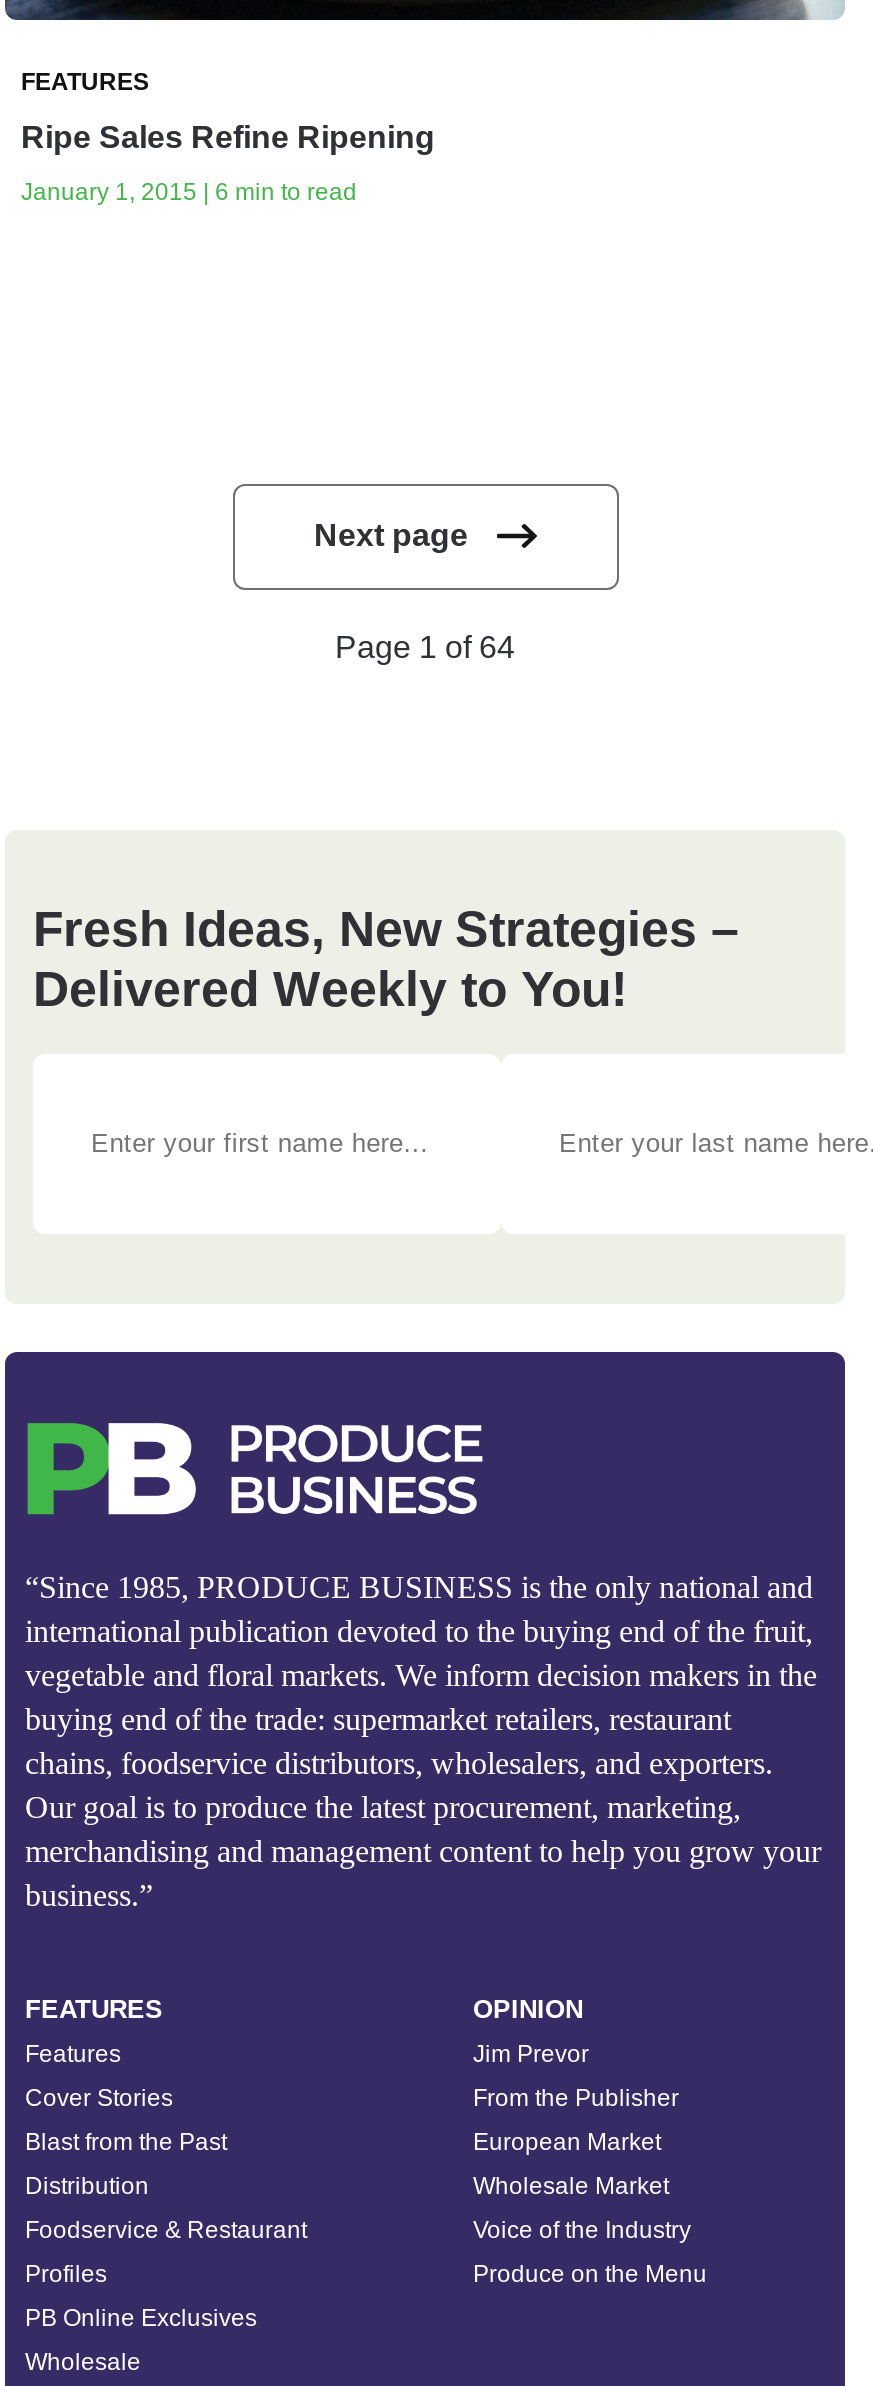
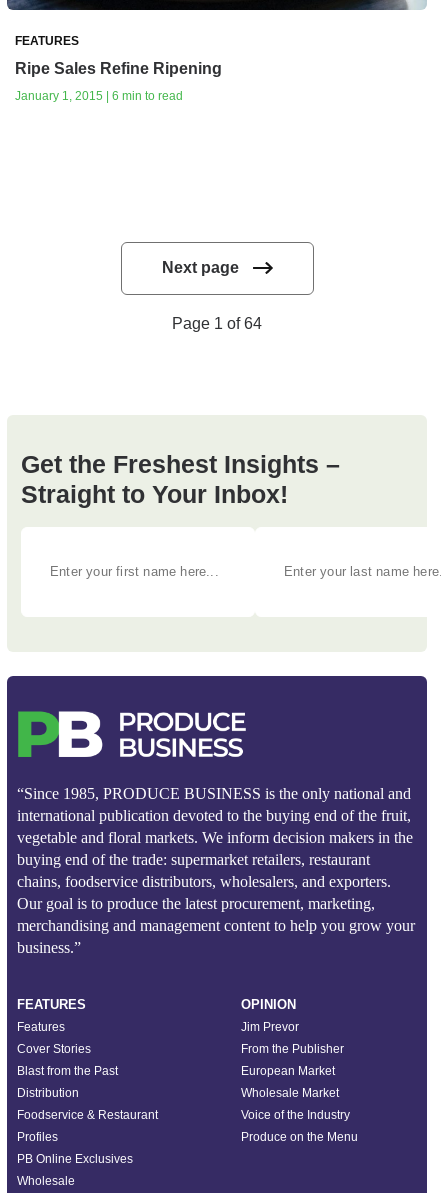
- Fresh Ideas, New Strategies –
- Delivered Weekly to You!
+ Get the Freshest Insights –
+ Straight to Your Inbox!
